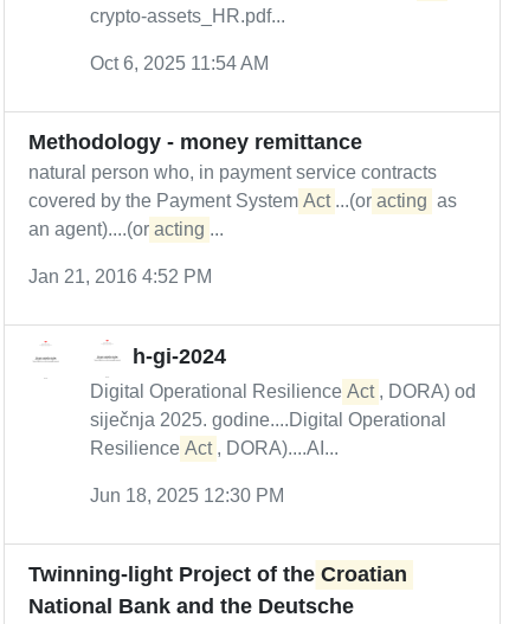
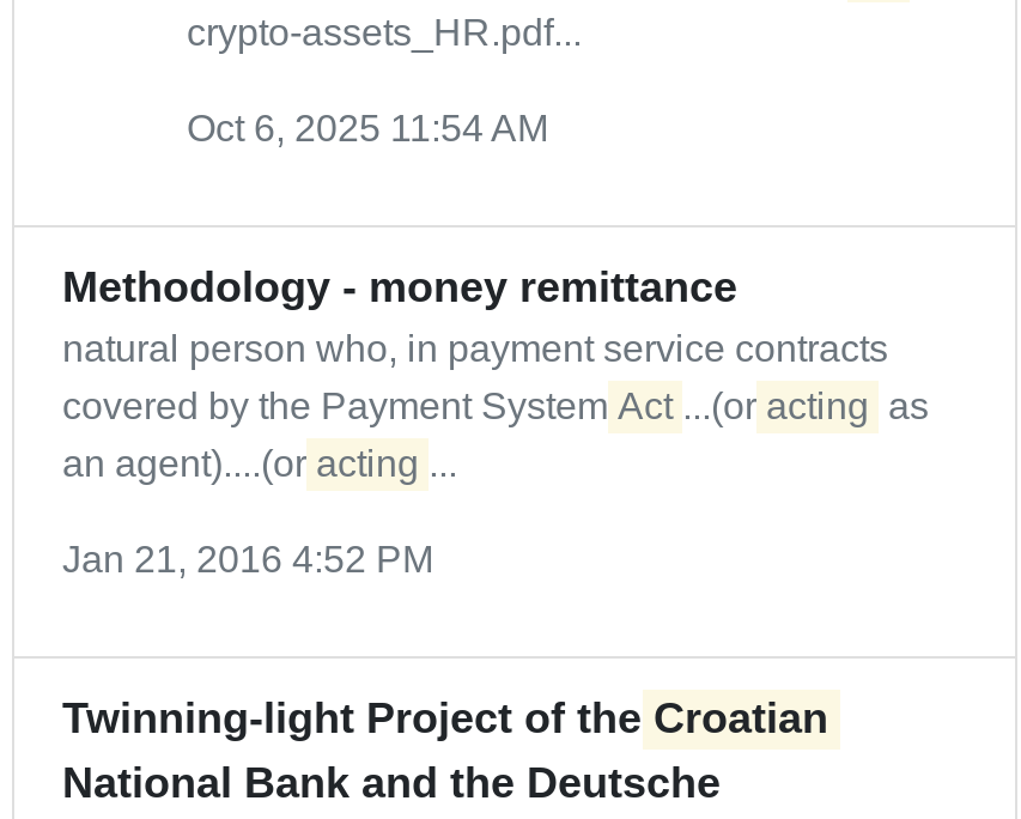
- h-gi-2024
- Digital Operational Resilience Act , DORA) od
- siječnja 2025. godine....Digital Operational
- Resilience Act , DORA)....AI...
- Jun 18, 2025 12:30 PM
